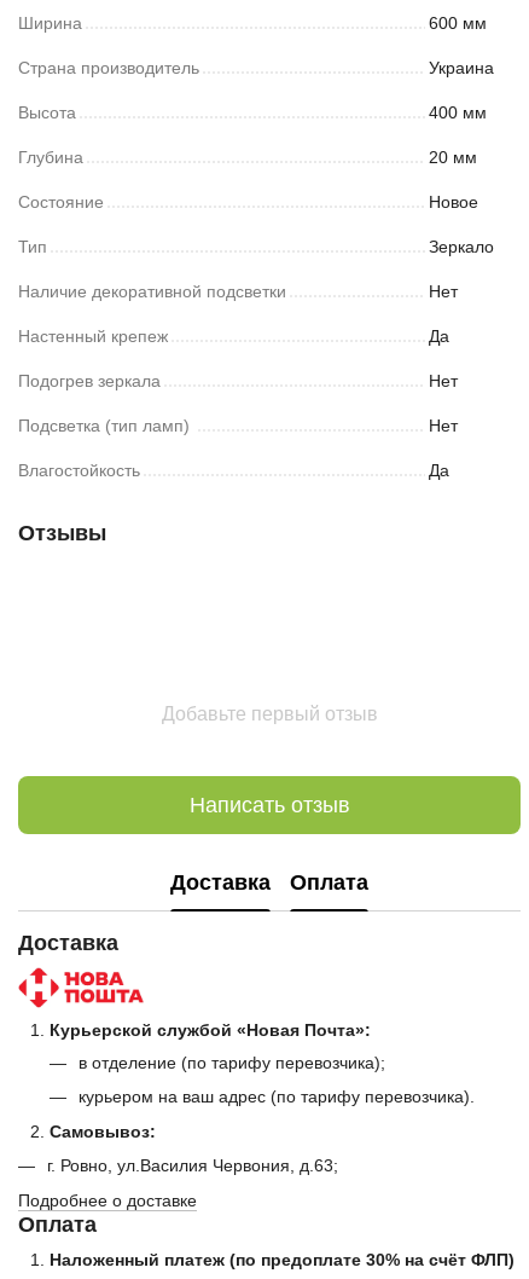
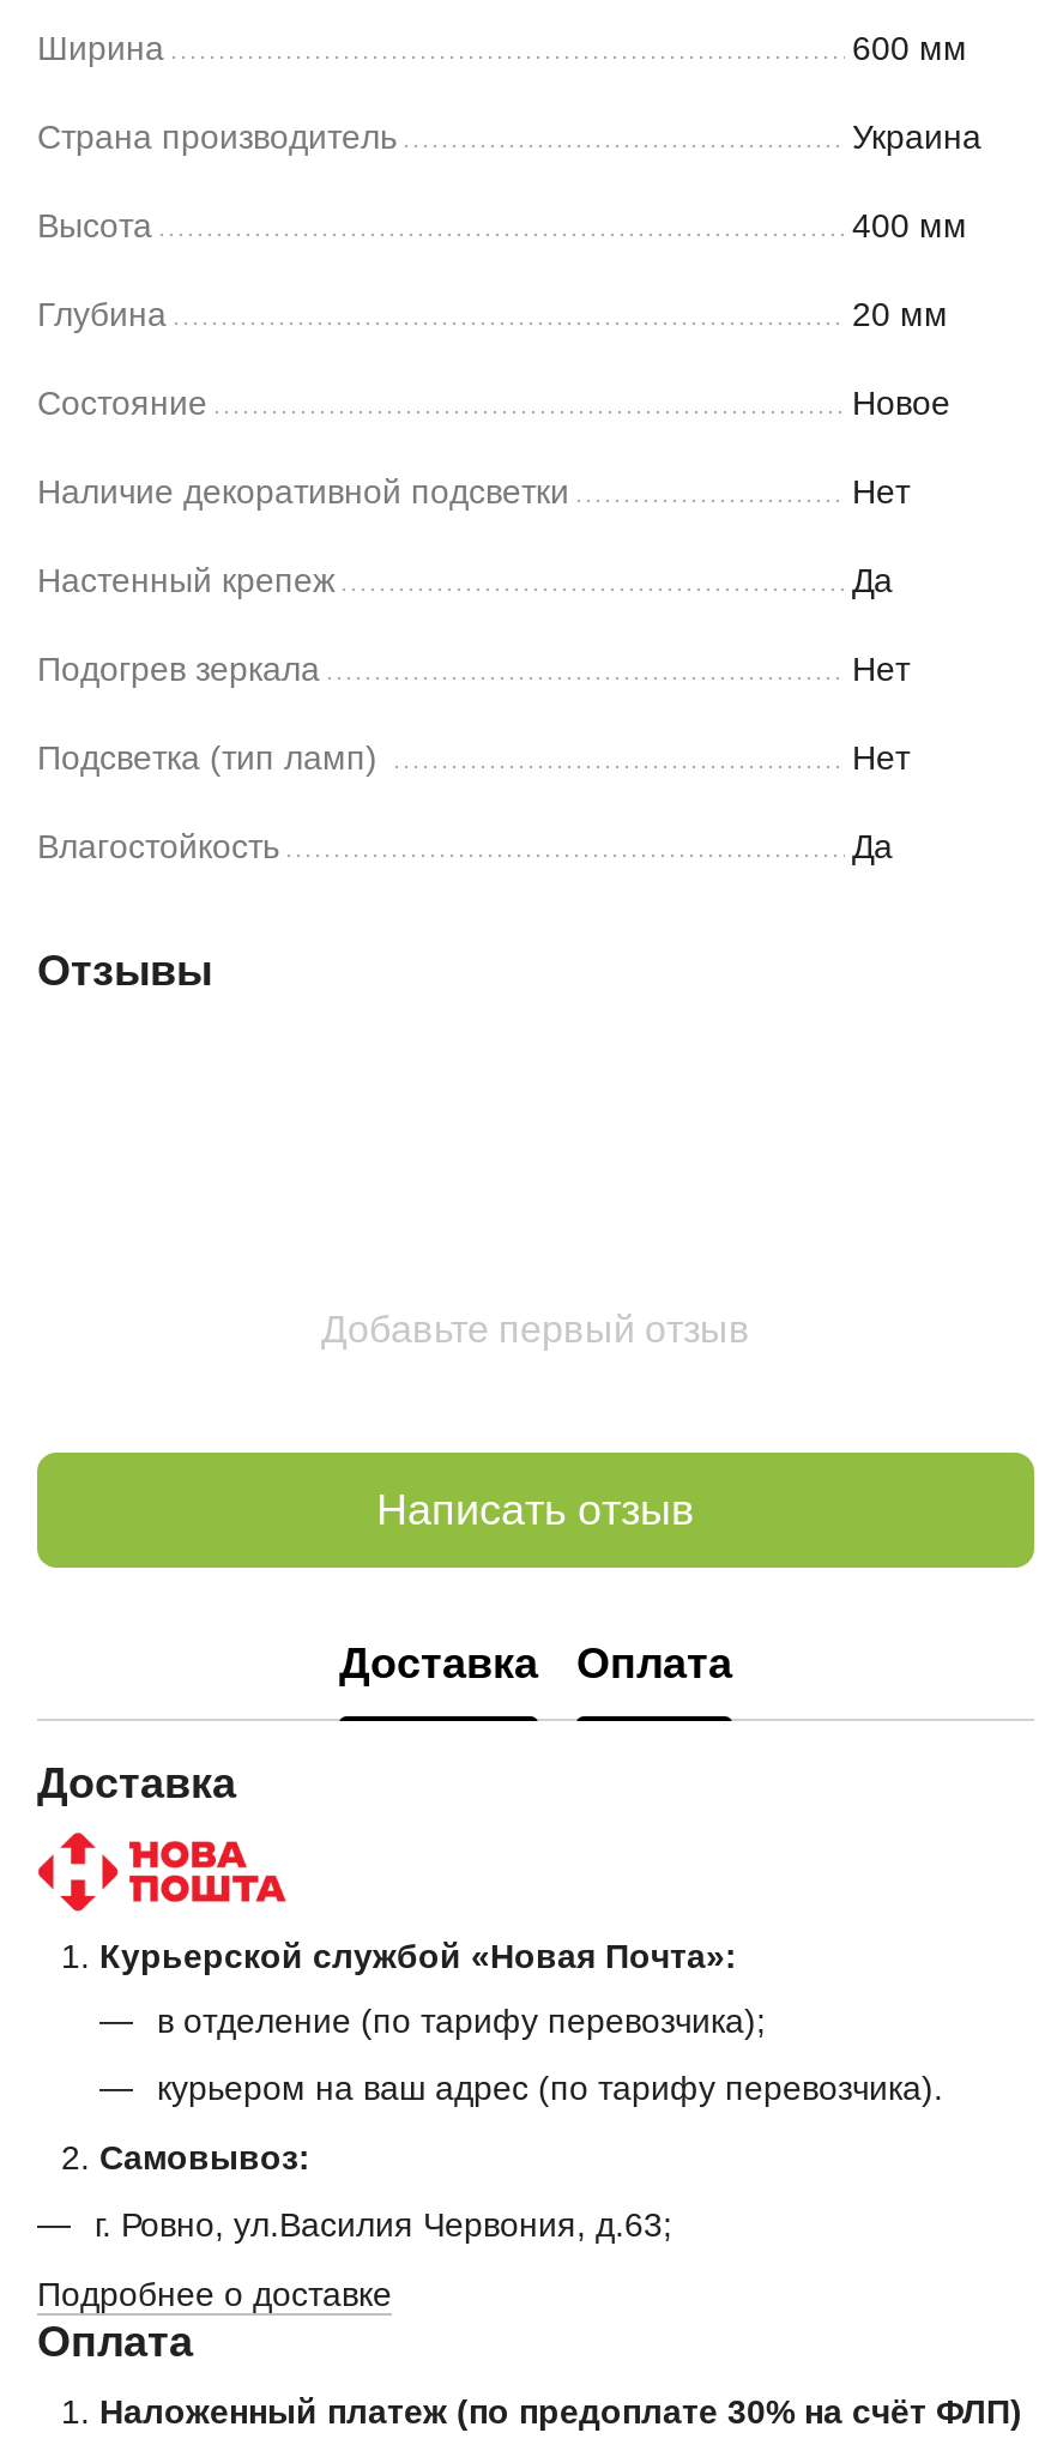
- Тип
- Зеркало
